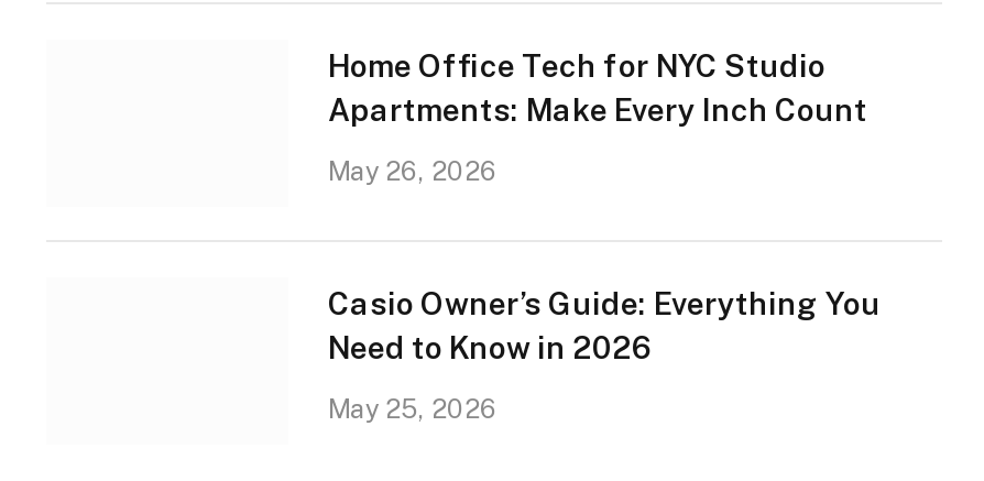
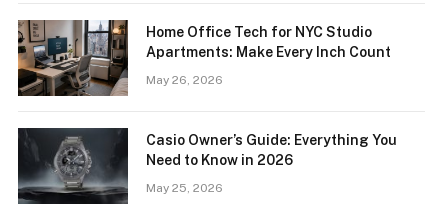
+ [image]

+ [image]
